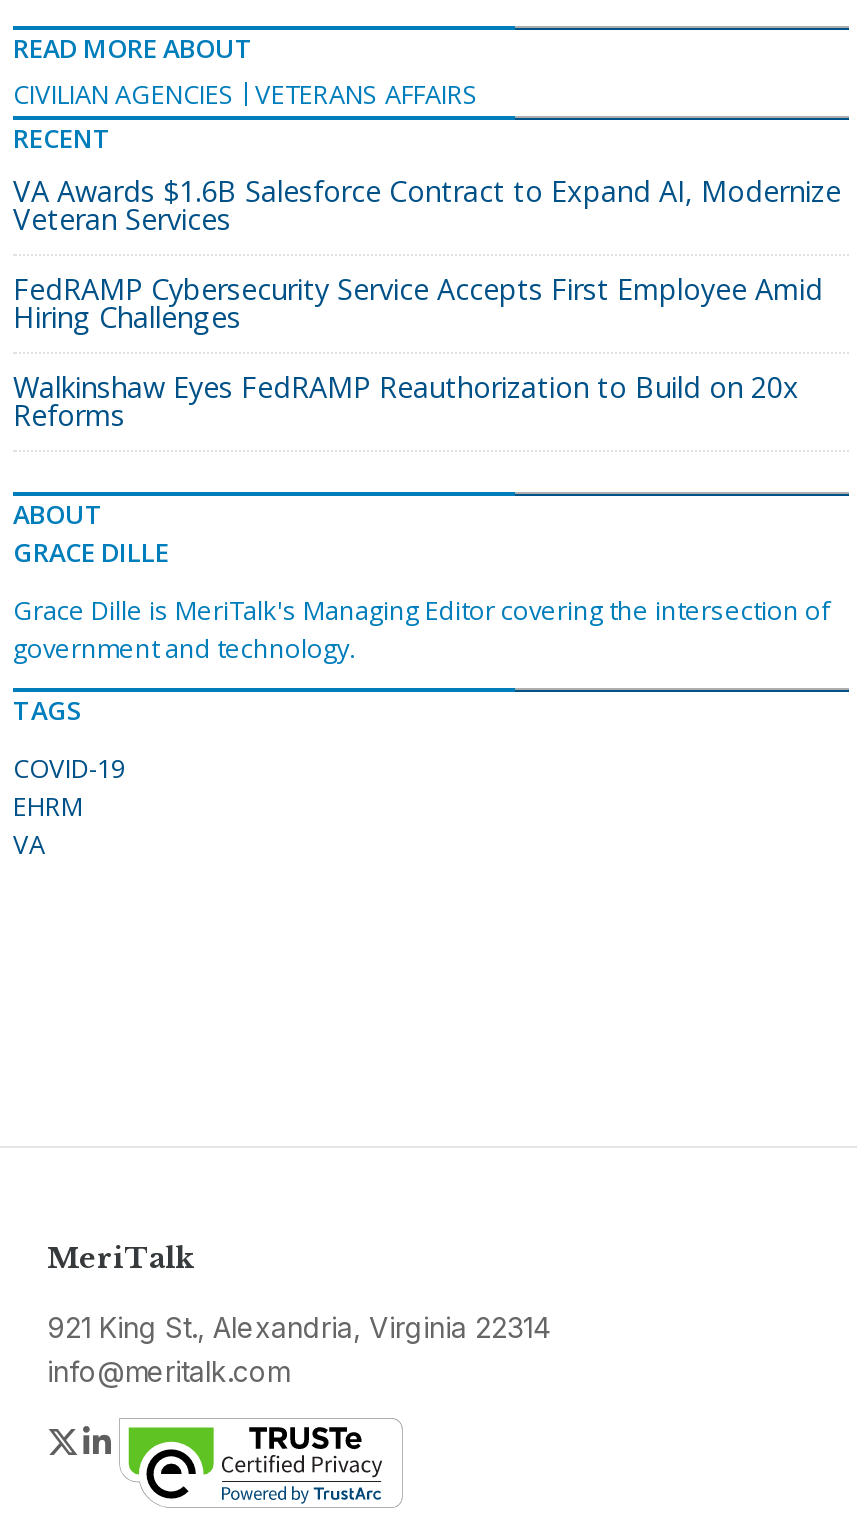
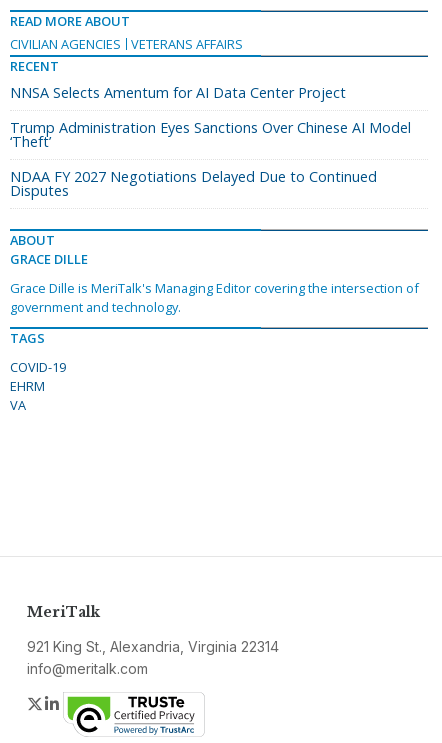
- VA Awards $1.6B Salesforce Contract to Expand AI, Modernize
- Veteran Services
+ NNSA Selects Amentum for AI Data Center Project

- FedRAMP Cybersecurity Service Accepts First Employee Amid
- Hiring Challenges
+ Trump Administration Eyes Sanctions Over Chinese AI Model
+ ‘Theft’

- Walkinshaw Eyes FedRAMP Reauthorization to Build on 20x
- Reforms
+ NDAA FY 2027 Negotiations Delayed Due to Continued
+ Disputes
